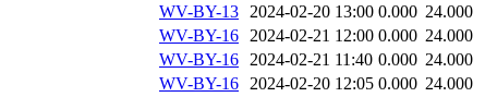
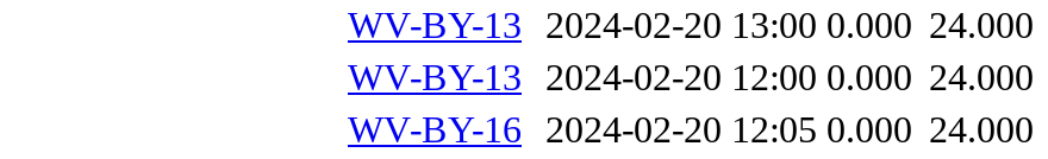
- WV-BY-16 2024-02-21 12:00 0.000 24.000
- WV-BY-16 2024-02-21 11:40 0.000 24.000
+ WV-BY-13 2024-02-20 12:00 0.000 24.000
